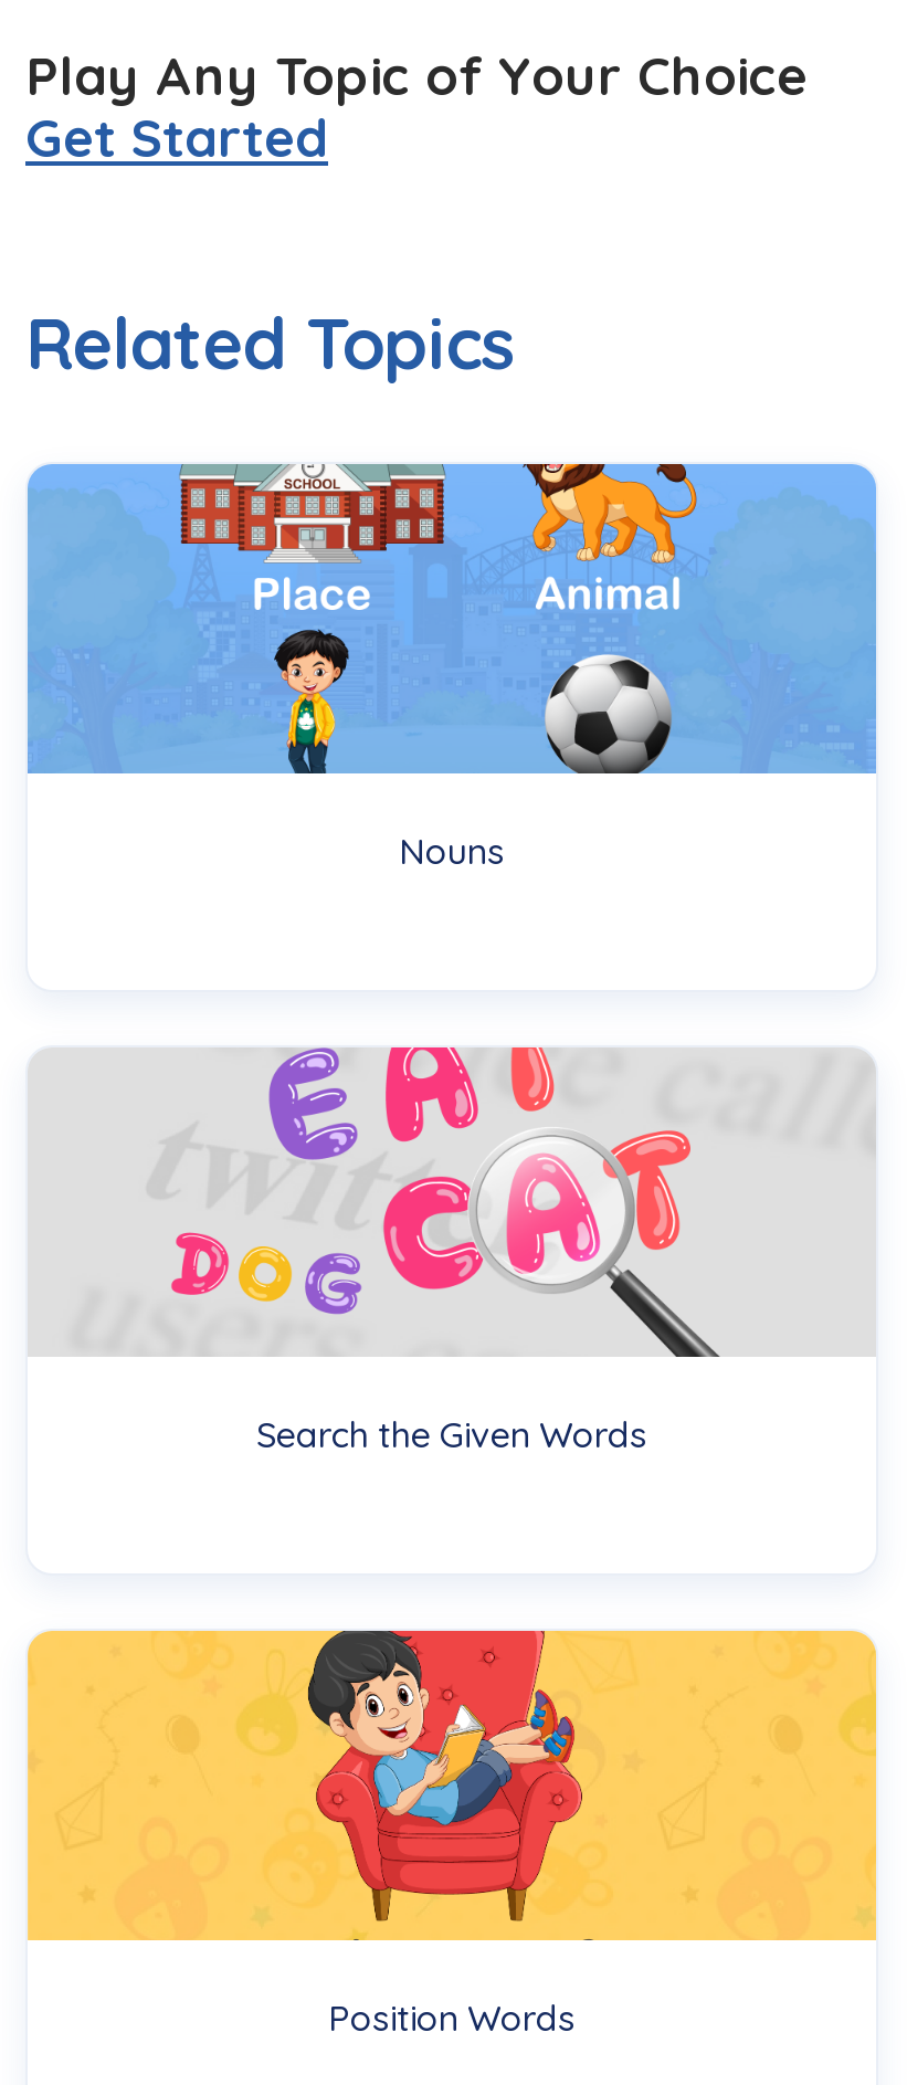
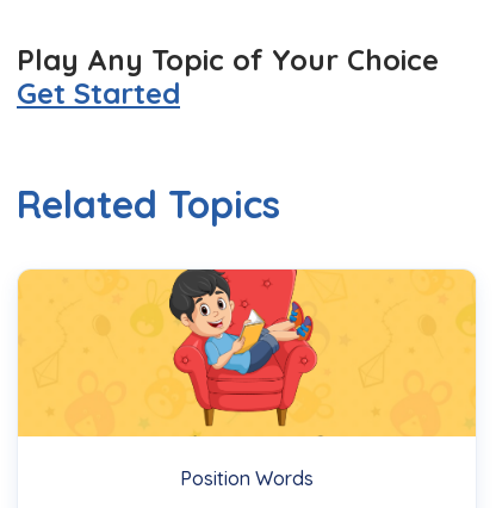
- [image]
- Nouns

- [image]
- Search the Given Words
